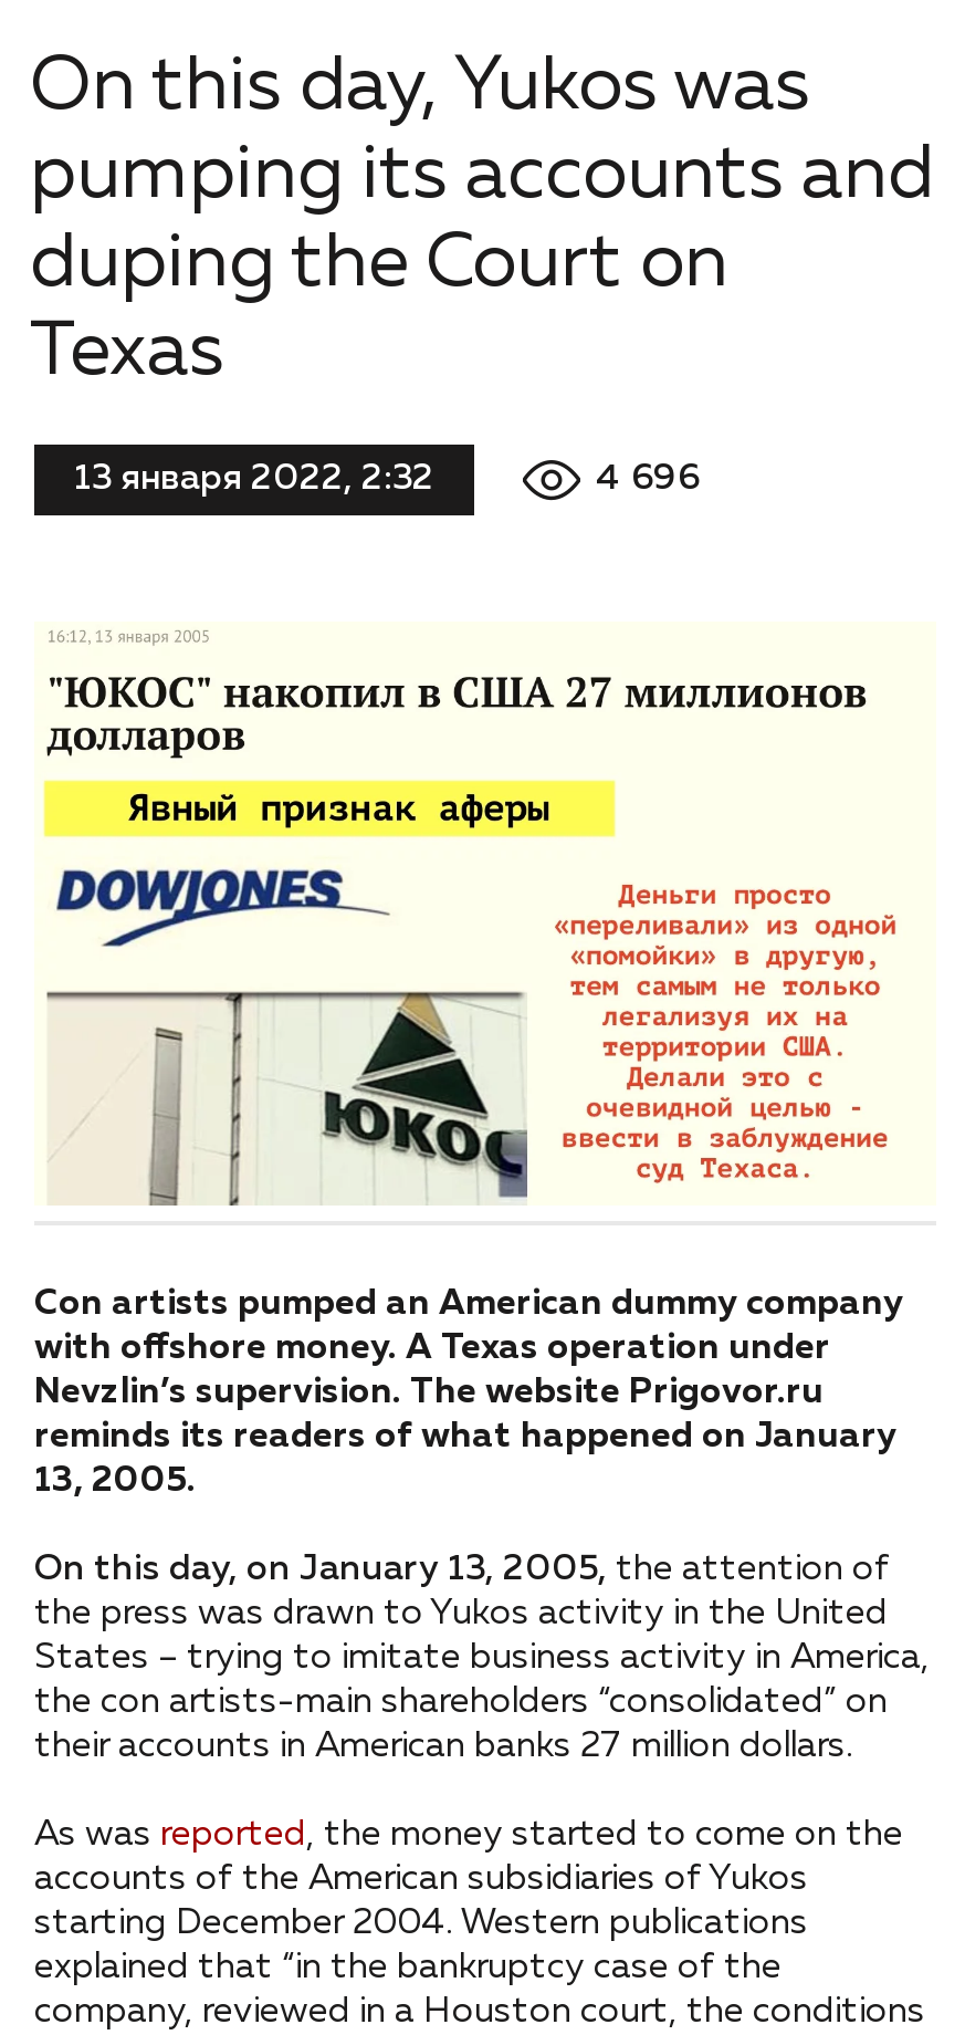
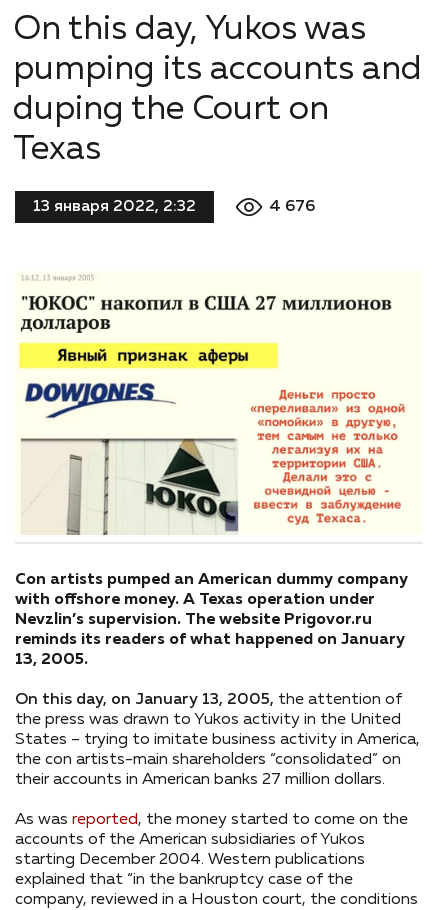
- 4 696
+ 4 676
